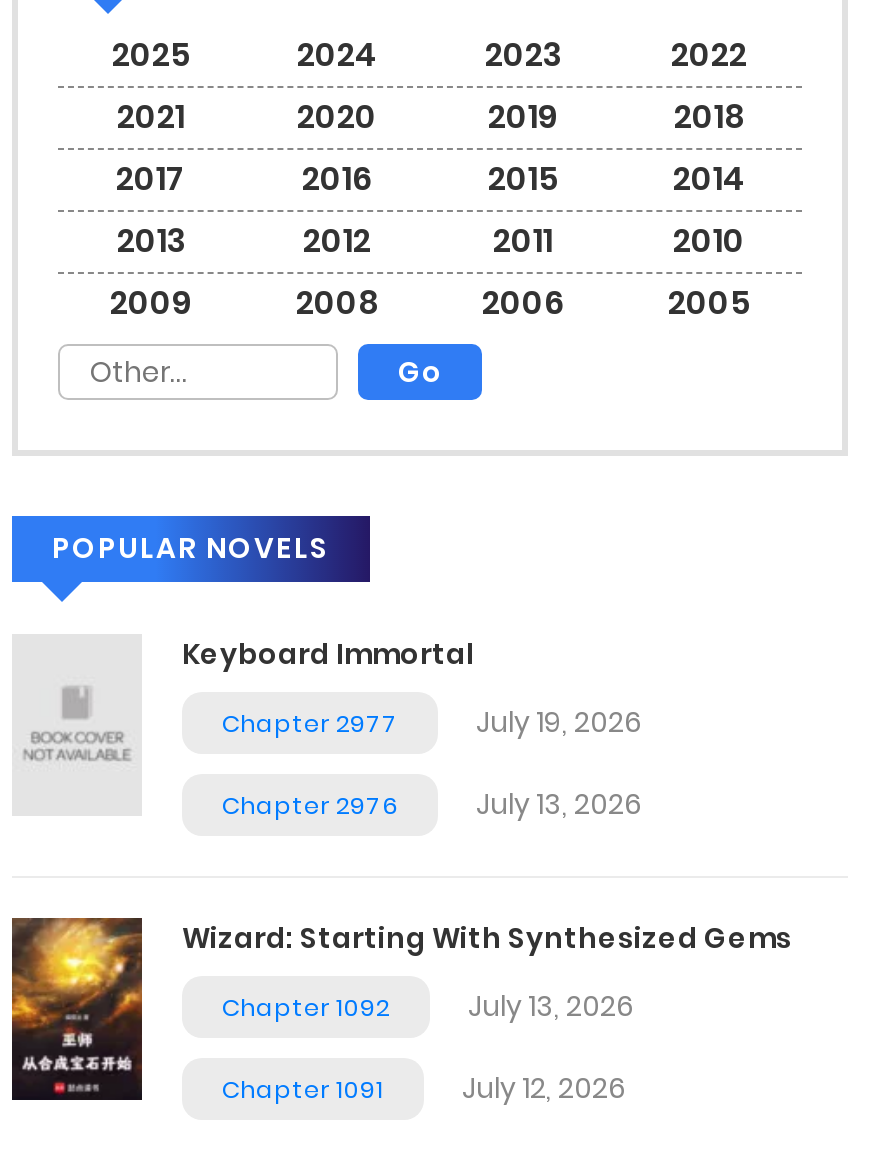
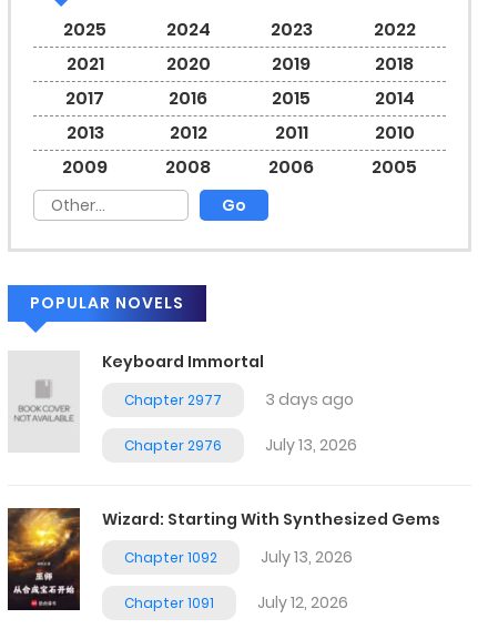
- July 19, 2026
+ 3 days ago
